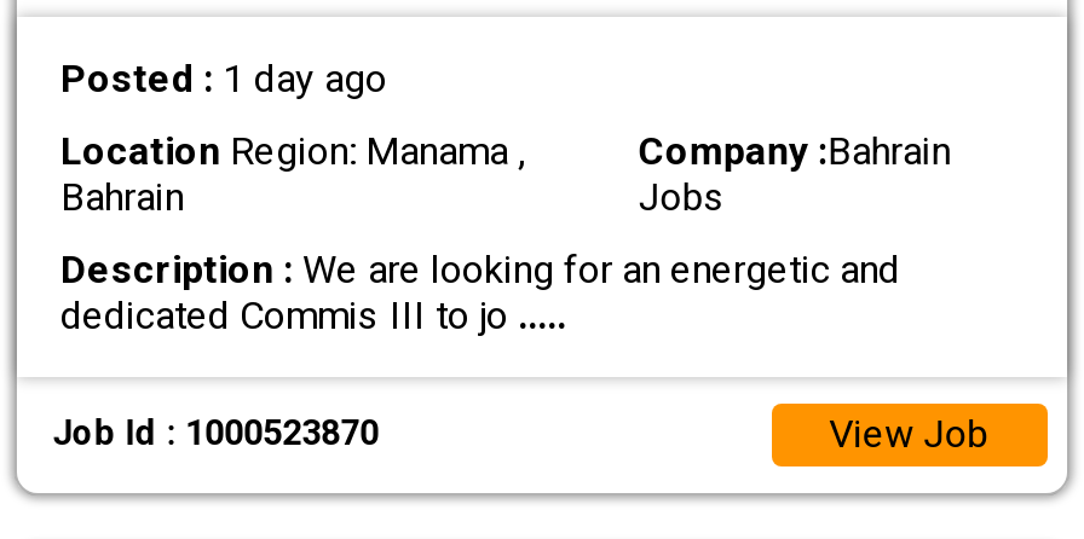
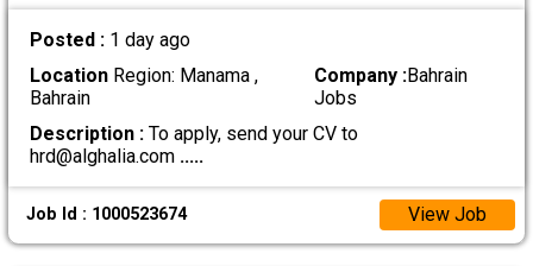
- Description : We are looking for an energetic and
- dedicated Commis III to jo.....
+ Description : To apply, send your CV to
+ hrd@alghalia.com.....

- Job Id : 1000523870
+ Job Id : 1000523674
